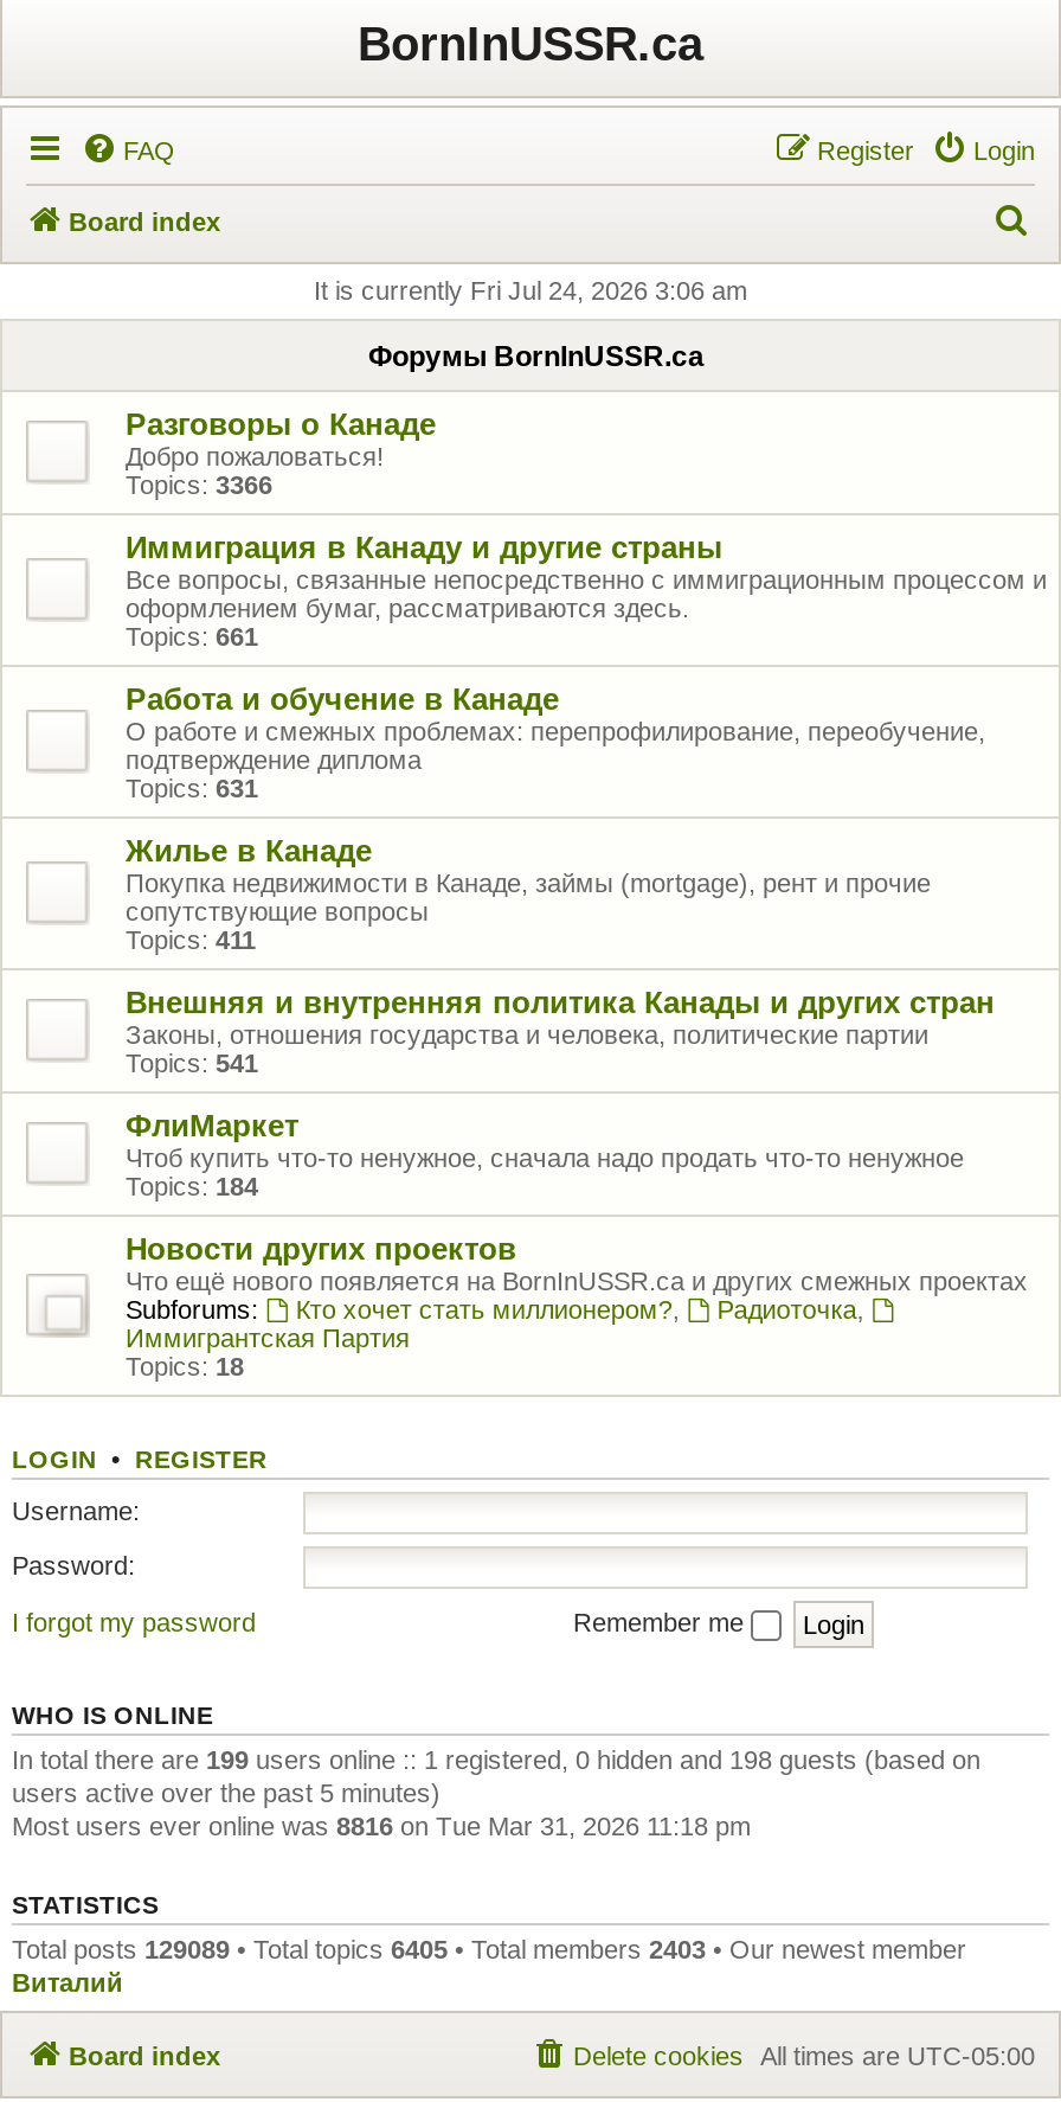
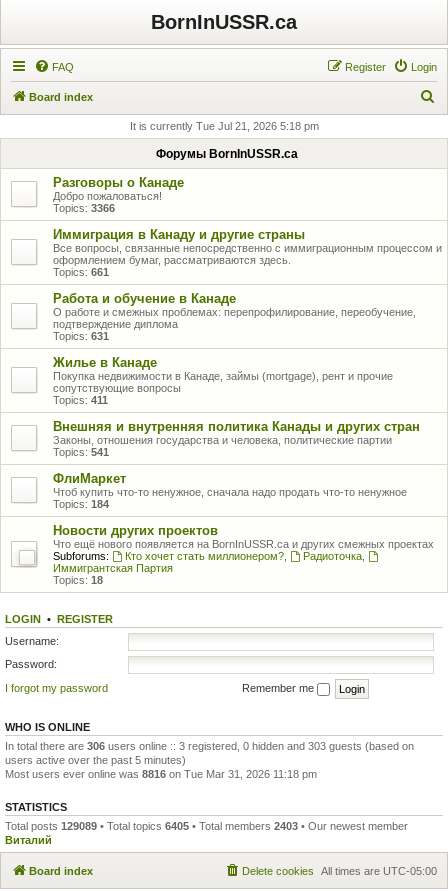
- It is currently Fri Jul 24, 2026 3:06 am
+ It is currently Tue Jul 21, 2026 5:18 pm

- In total there are 199 users online :: 1 registered, 0 hidden and 198 guests (based on
+ In total there are 306 users online :: 3 registered, 0 hidden and 303 guests (based on
